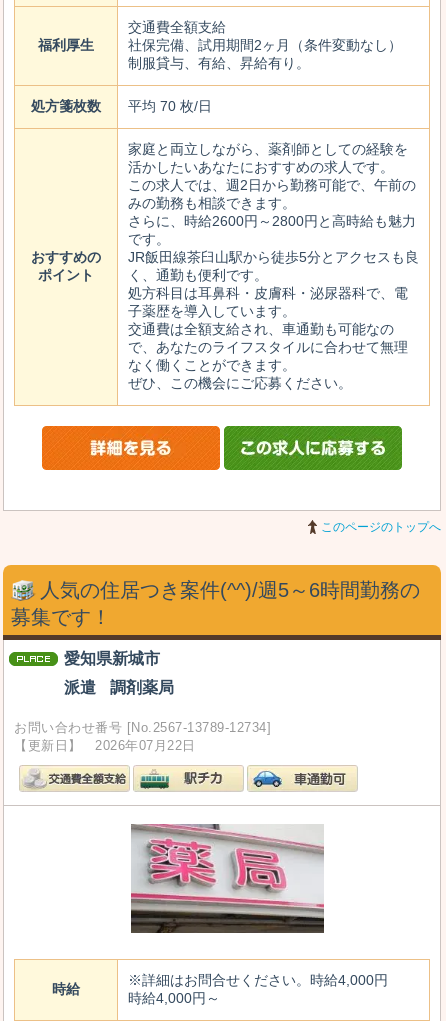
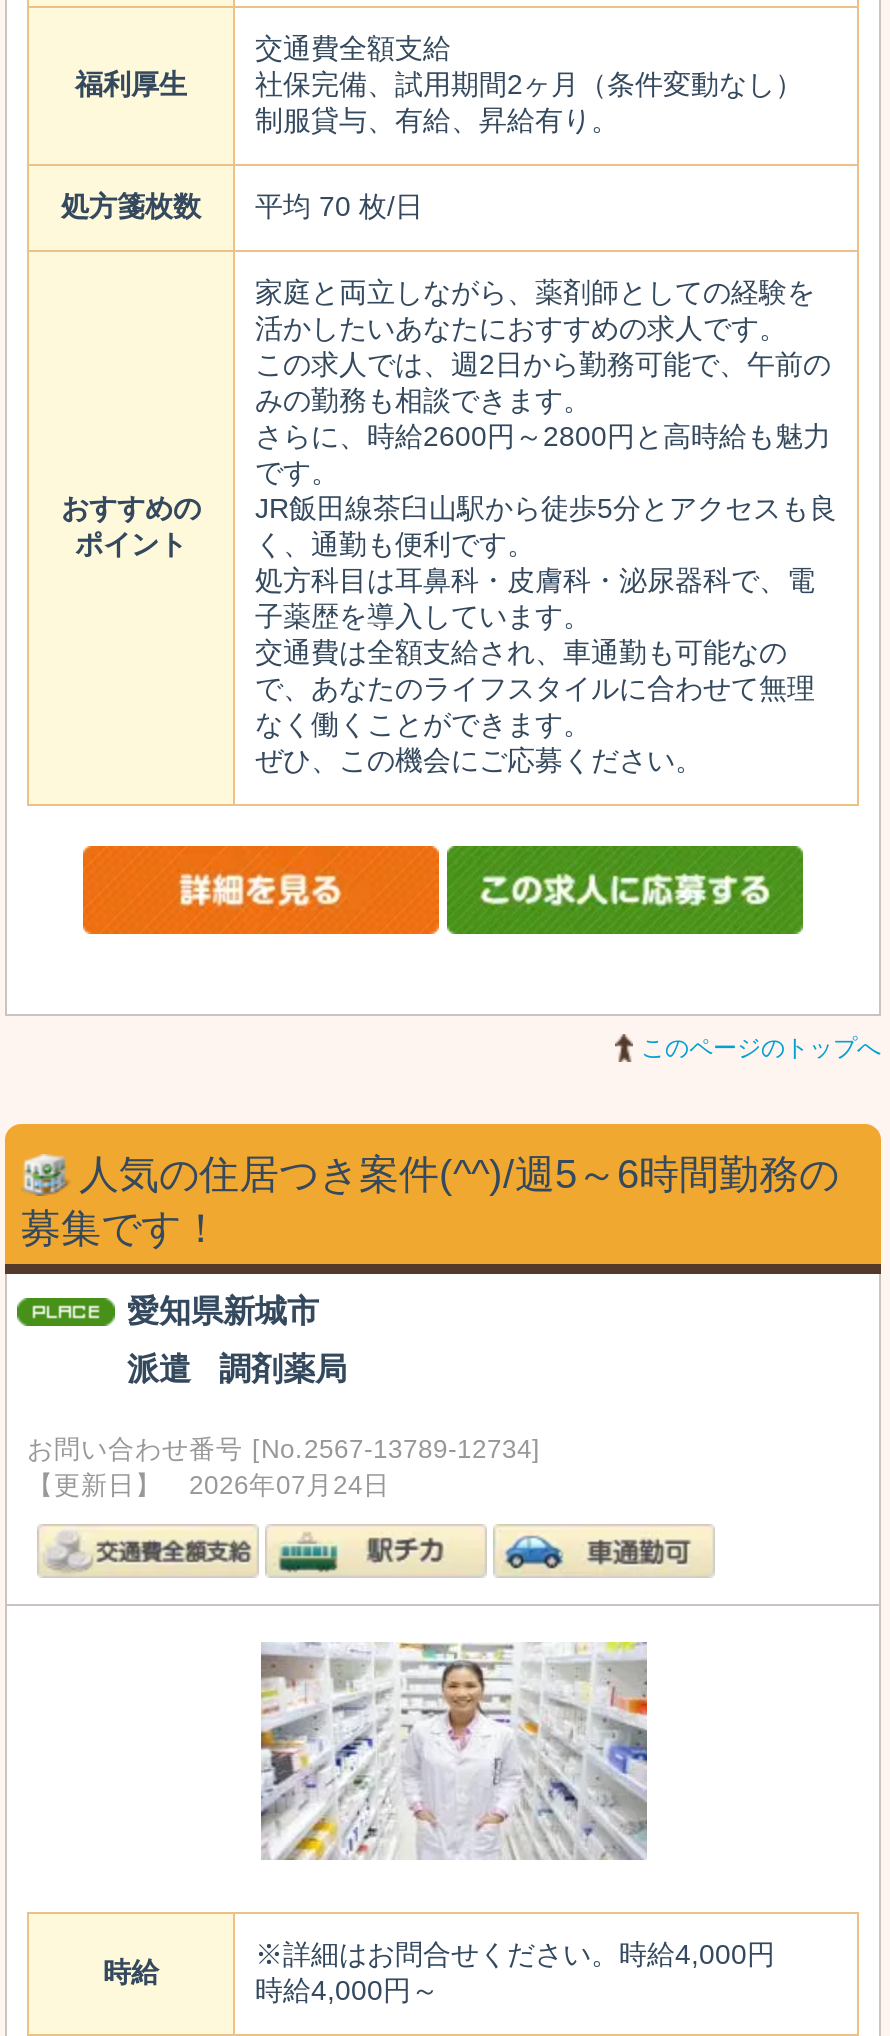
- 【更新日】 2026年07月22日
+ 【更新日】 2026年07月24日

- [image]
+ [image]
